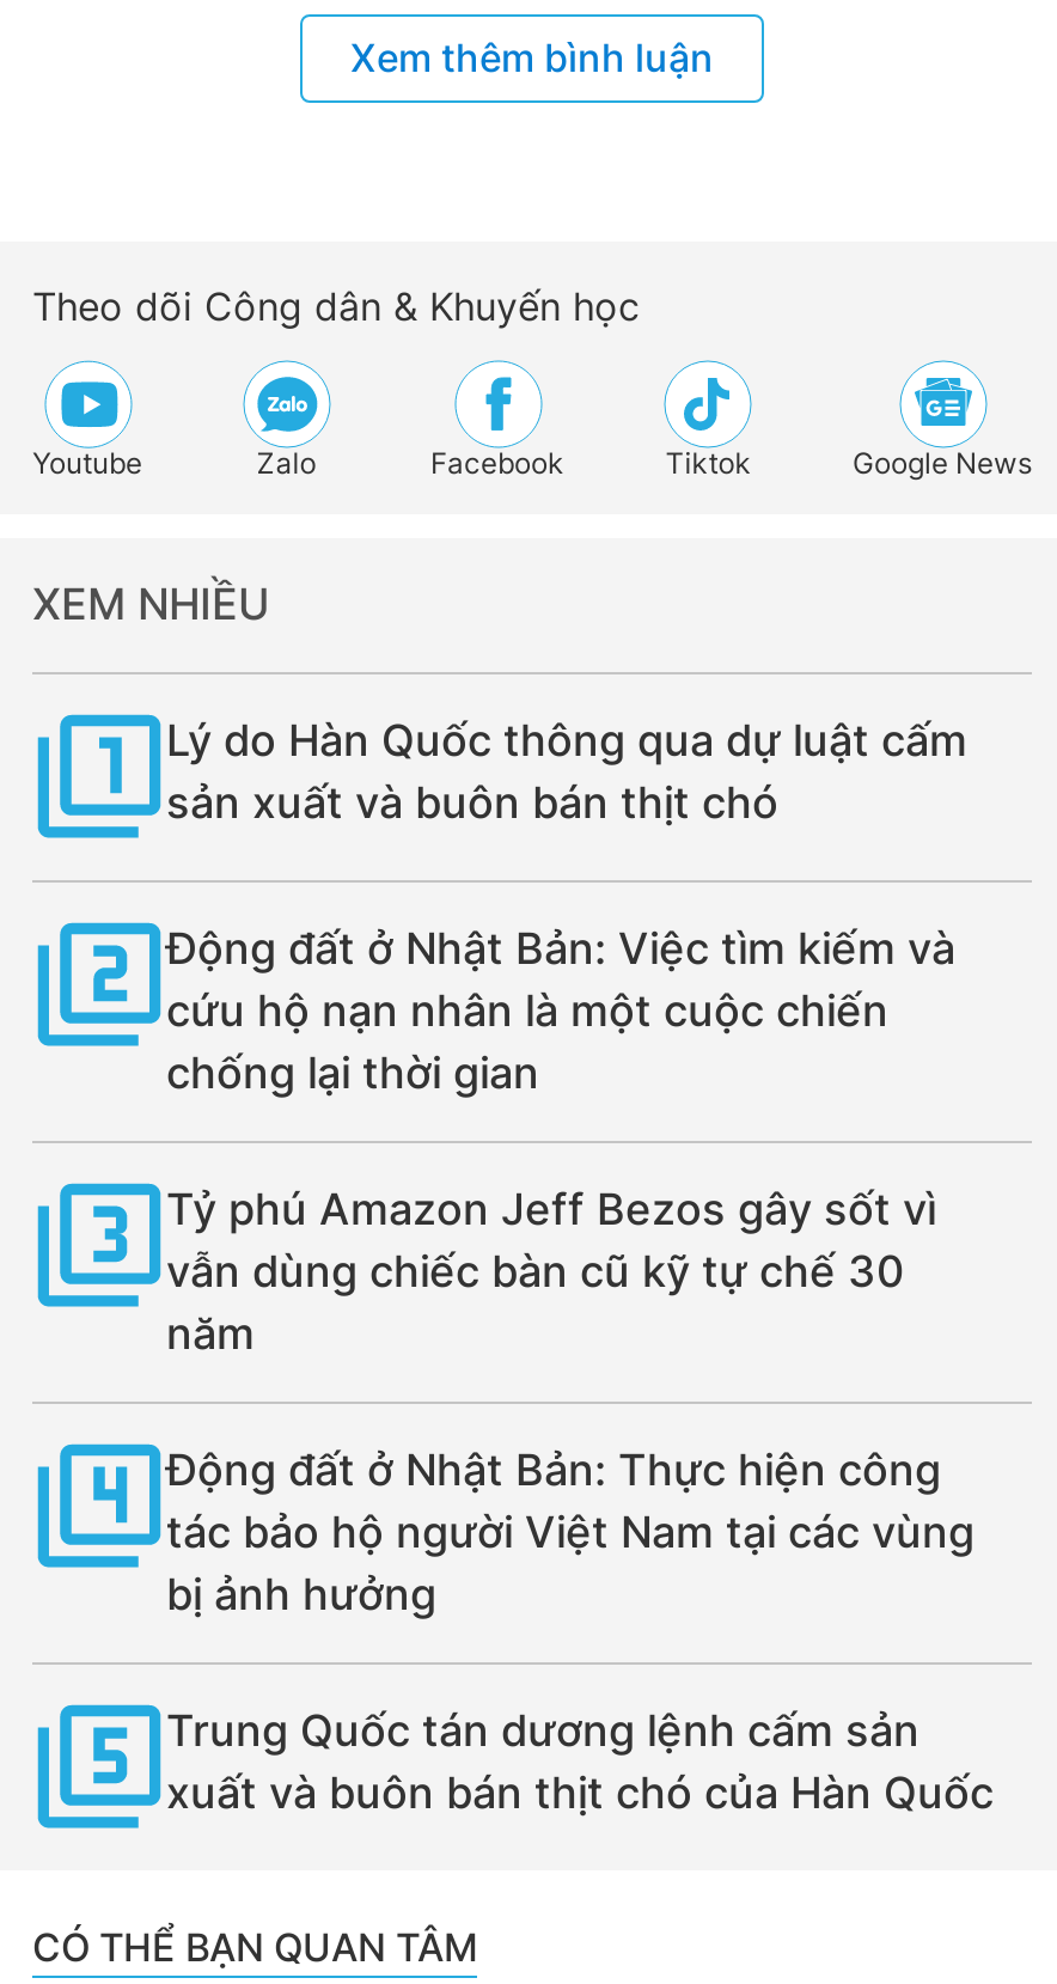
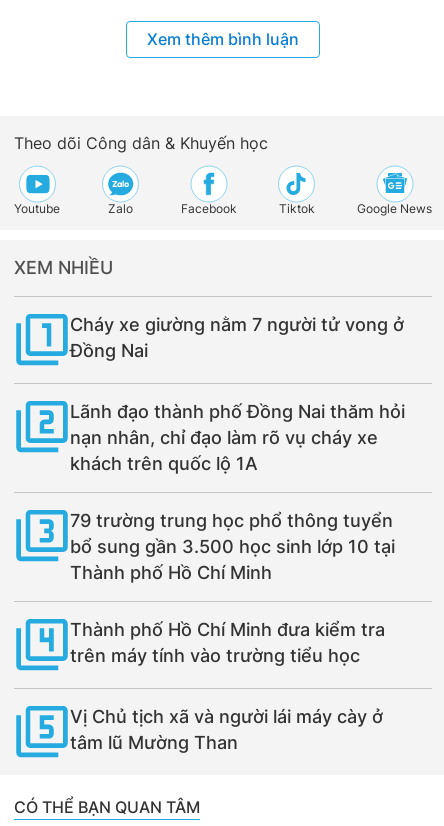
- Lý do Hàn Quốc thông qua dự luật cấm
- sản xuất và buôn bán thịt chó
+ Cháy xe giường nằm 7 người tử vong ở
+ Đồng Nai

- Động đất ở Nhật Bản: Việc tìm kiếm và
- cứu hộ nạn nhân là một cuộc chiến
- chống lại thời gian
+ Lãnh đạo thành phố Đồng Nai thăm hỏi
+ nạn nhân, chỉ đạo làm rõ vụ cháy xe
+ khách trên quốc lộ 1A

- Tỷ phú Amazon Jeff Bezos gây sốt vì
- vẫn dùng chiếc bàn cũ kỹ tự chế 30
- năm
+ 79 trường trung học phổ thông tuyển
+ bổ sung gần 3.500 học sinh lớp 10 tại
+ Thành phố Hồ Chí Minh

- Động đất ở Nhật Bản: Thực hiện công
- tác bảo hộ người Việt Nam tại các vùng
- bị ảnh hưởng
+ Thành phố Hồ Chí Minh đưa kiểm tra
+ trên máy tính vào trường tiểu học

- Trung Quốc tán dương lệnh cấm sản
- xuất và buôn bán thịt chó của Hàn Quốc
+ Vị Chủ tịch xã và người lái máy cày ở
+ tâm lũ Mường Than
